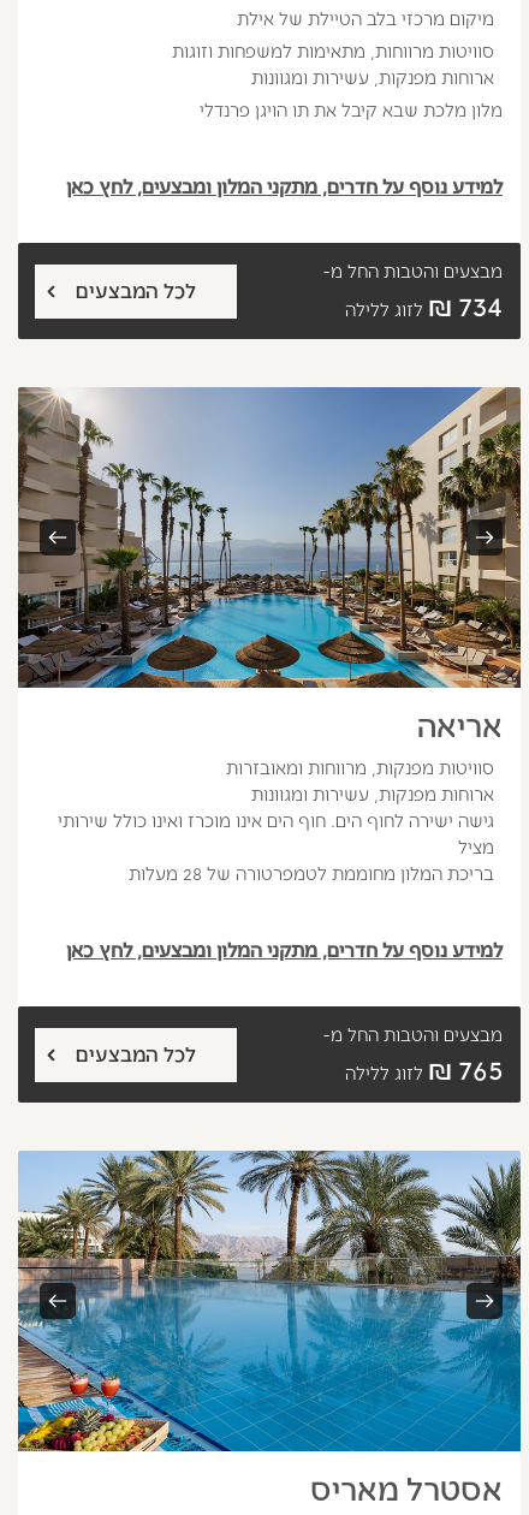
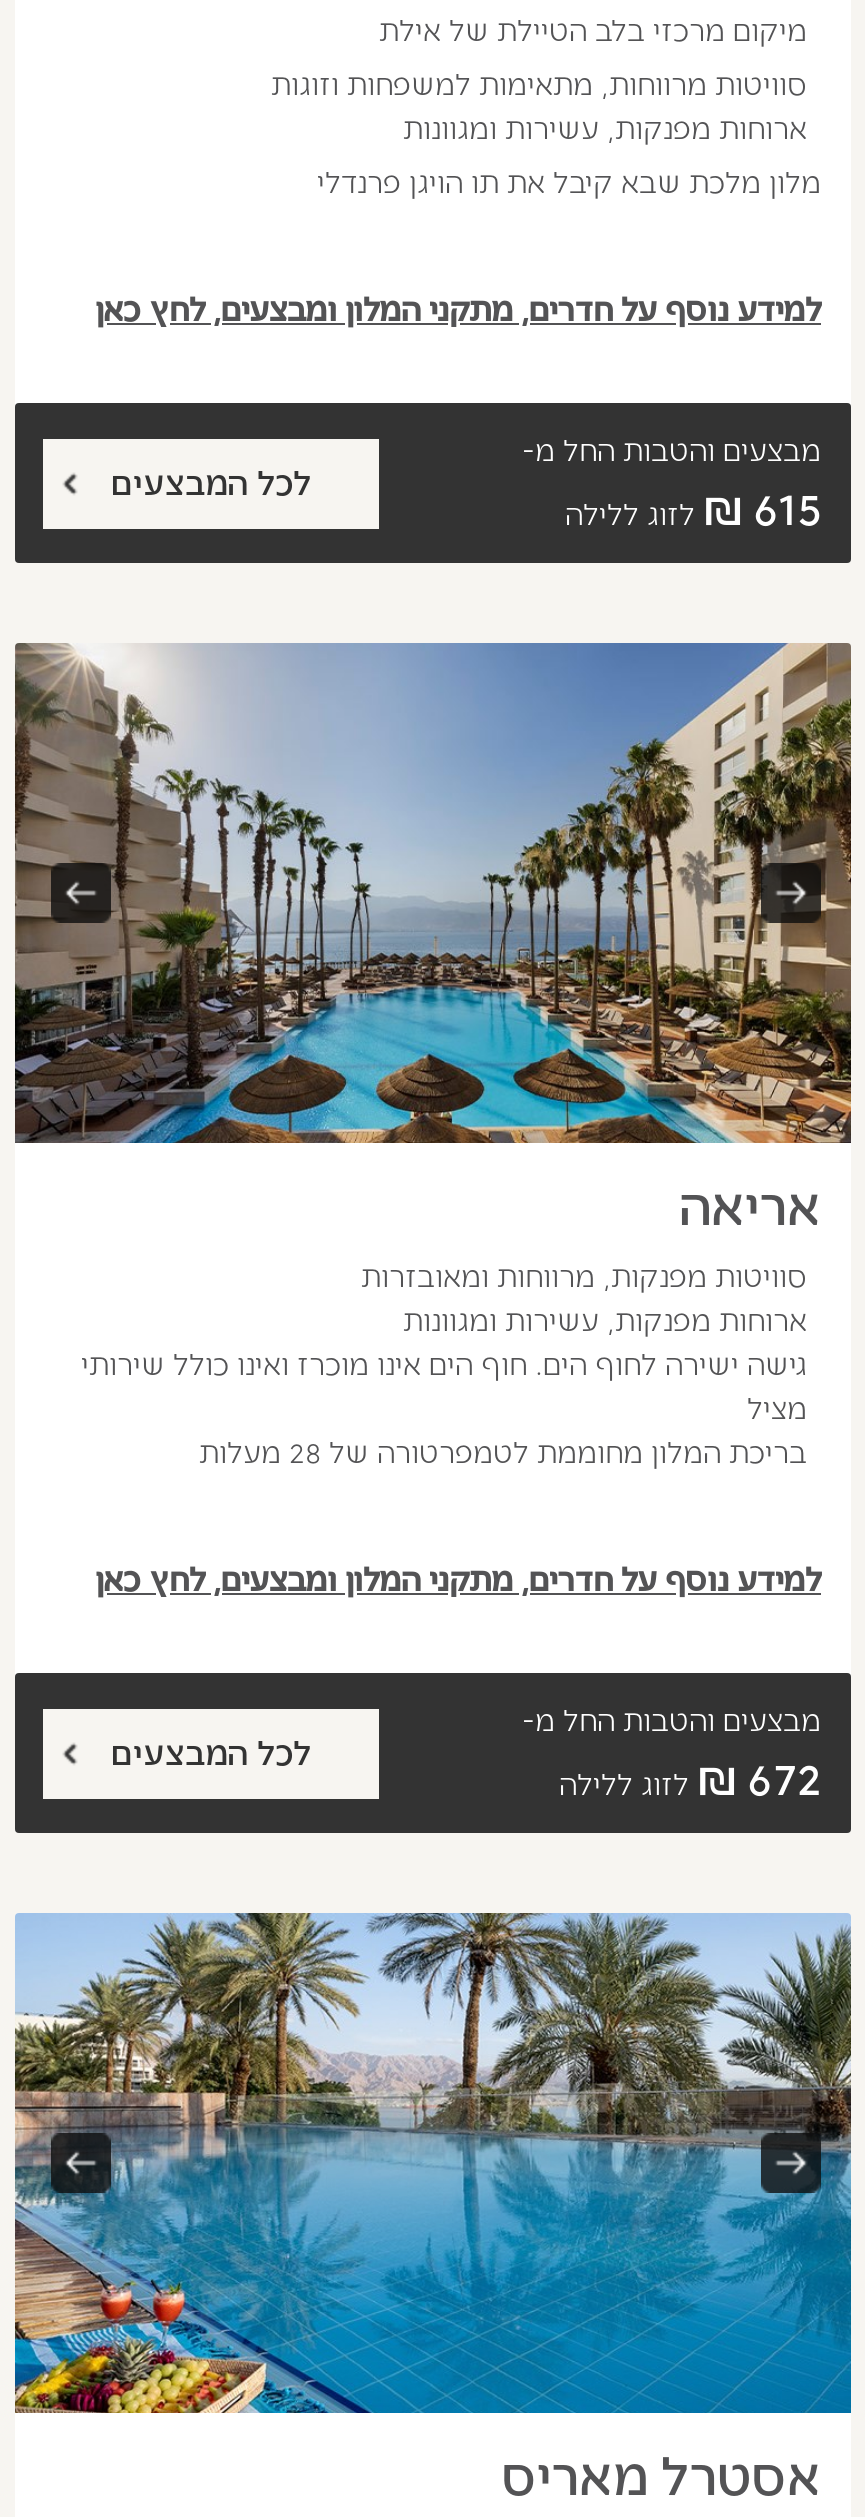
- 734 ₪ לזוג ללילה
+ 615 ₪ לזוג ללילה

- 765 ₪ לזוג ללילה
+ 672 ₪ לזוג ללילה
